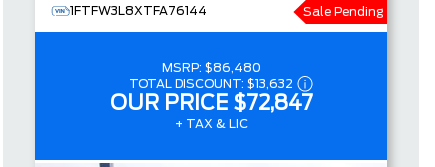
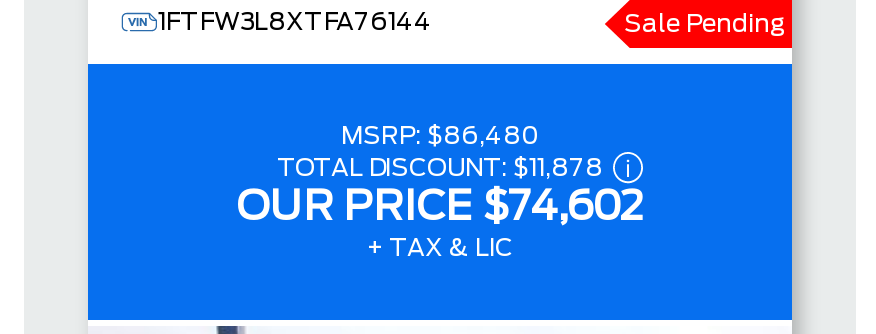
- TOTAL DISCOUNT: $13,632
+ TOTAL DISCOUNT: $11,878

- OUR PRICE $72,847
+ OUR PRICE $74,602
